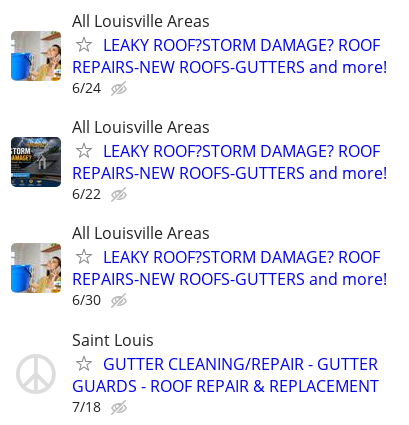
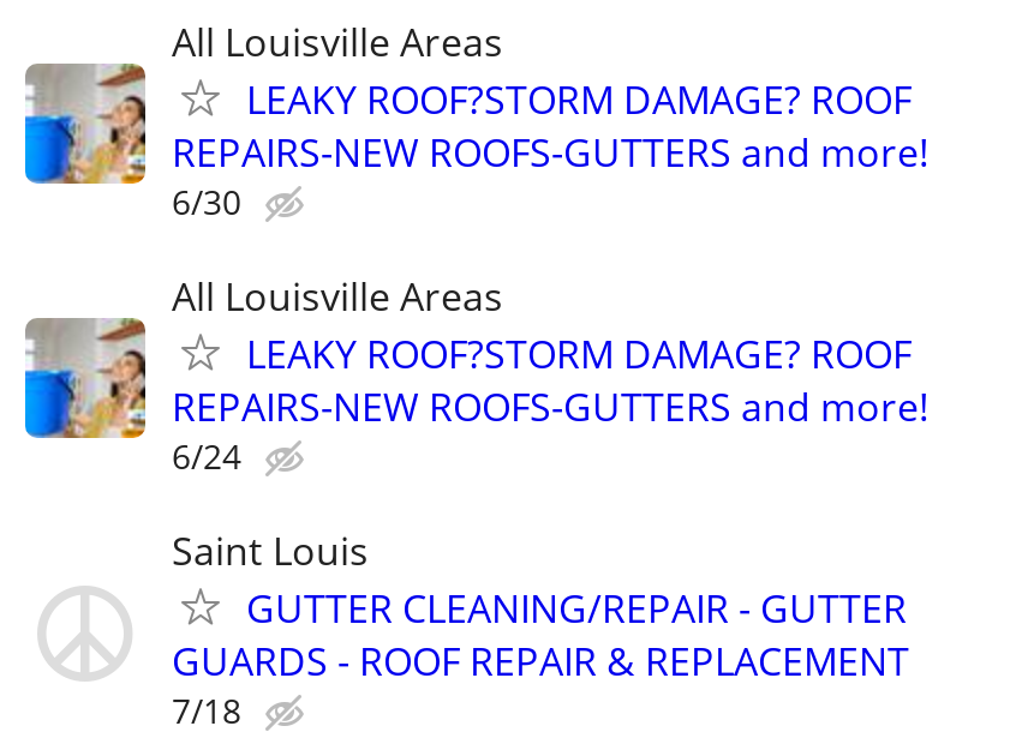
- 6/24
+ 6/30

- [image]
- 6/22
- All Louisville Areas
- LEAKY ROOF?STORM DAMAGE? ROOF
- REPAIRS-NEW ROOFS-GUTTERS and more!
- 6/30
+ [image]
+ 6/24
